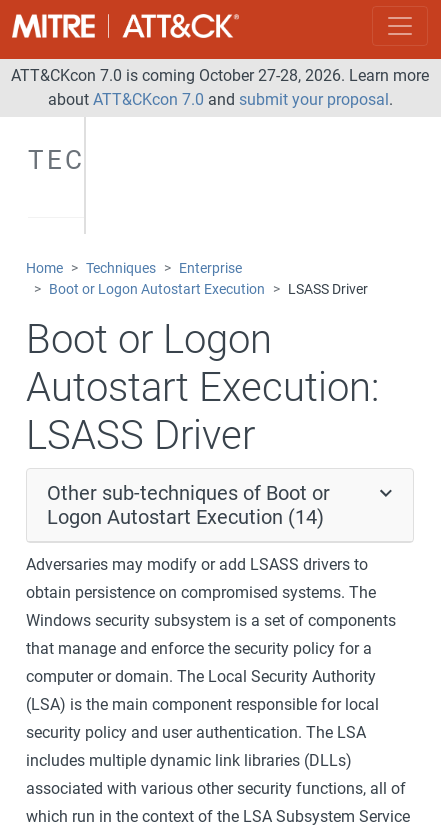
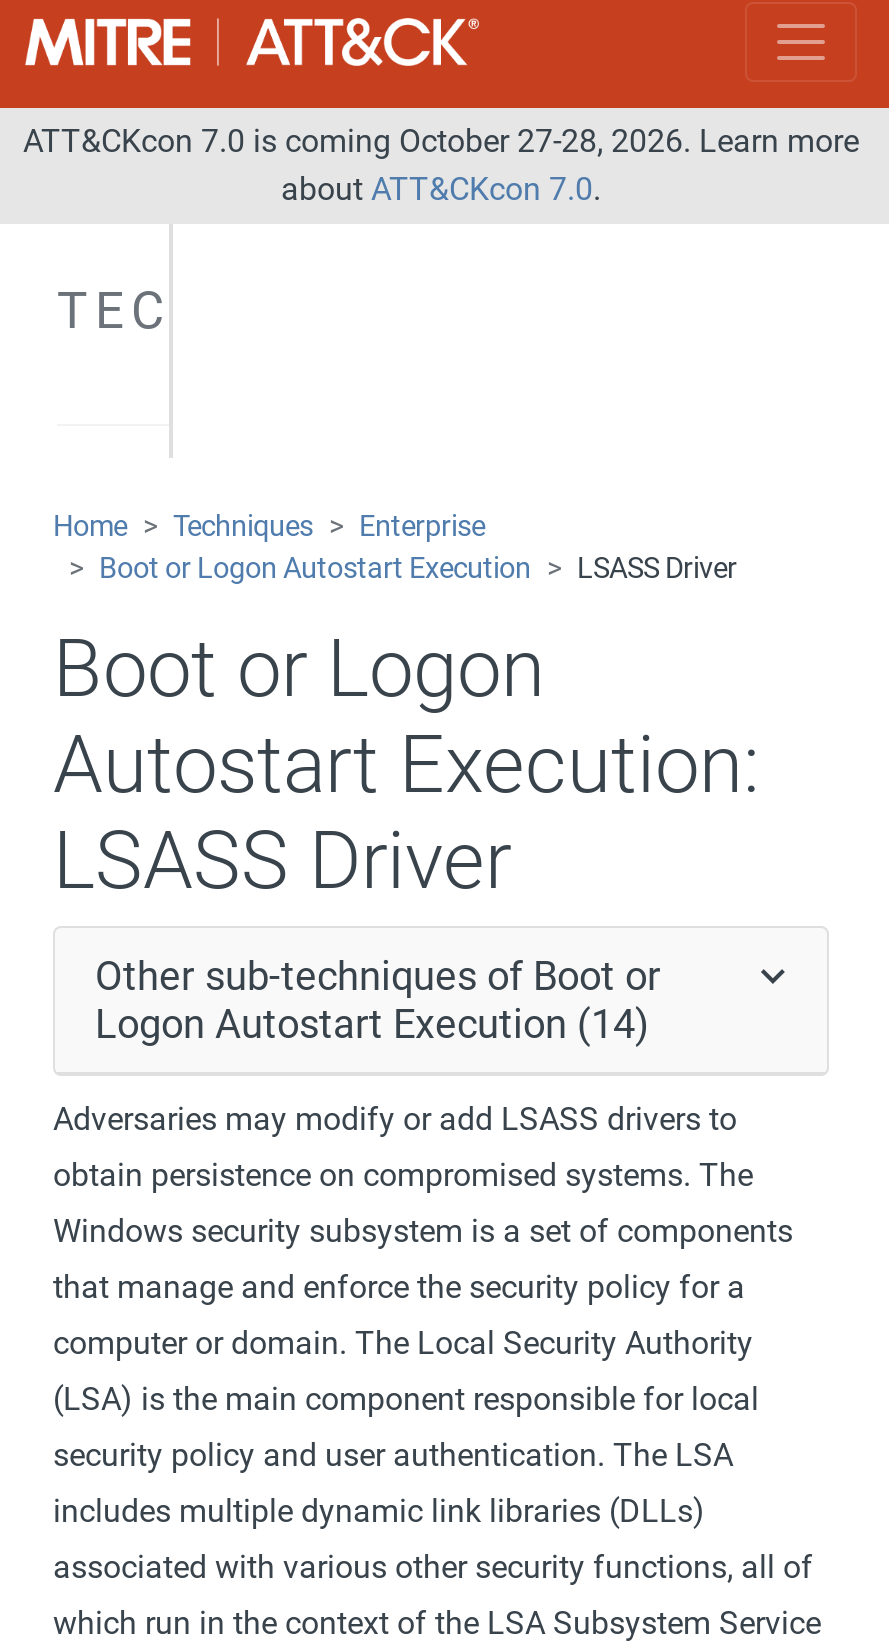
- about ATT&CKcon 7.0 and submit your proposal.
+ about ATT&CKcon 7.0.
